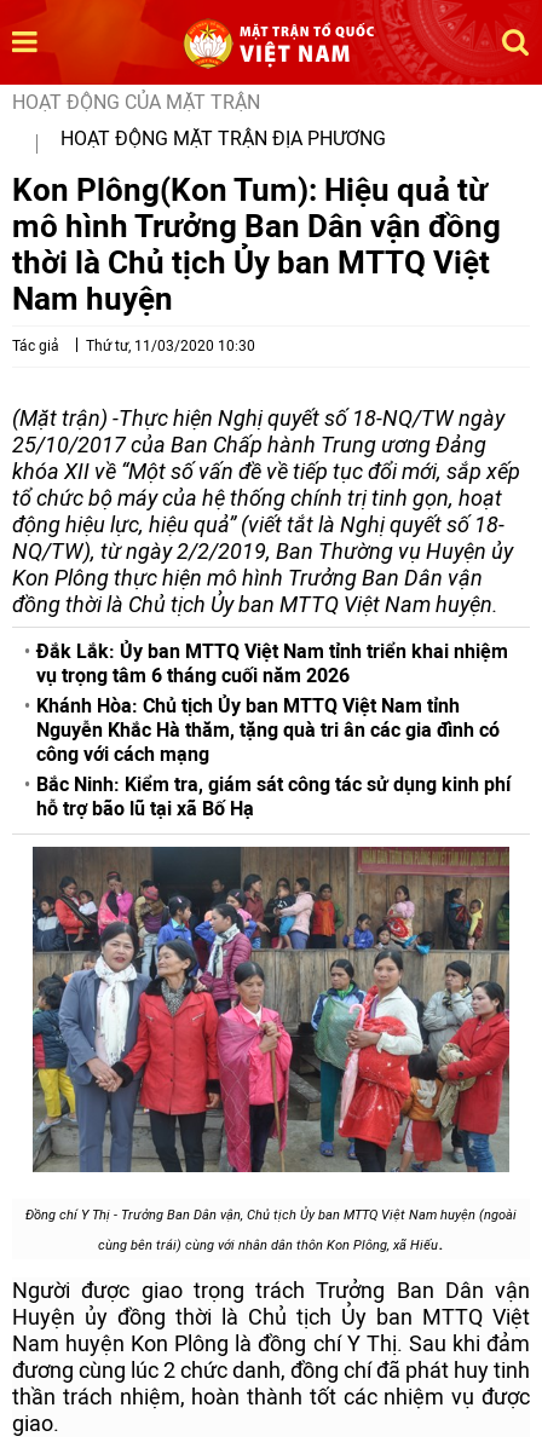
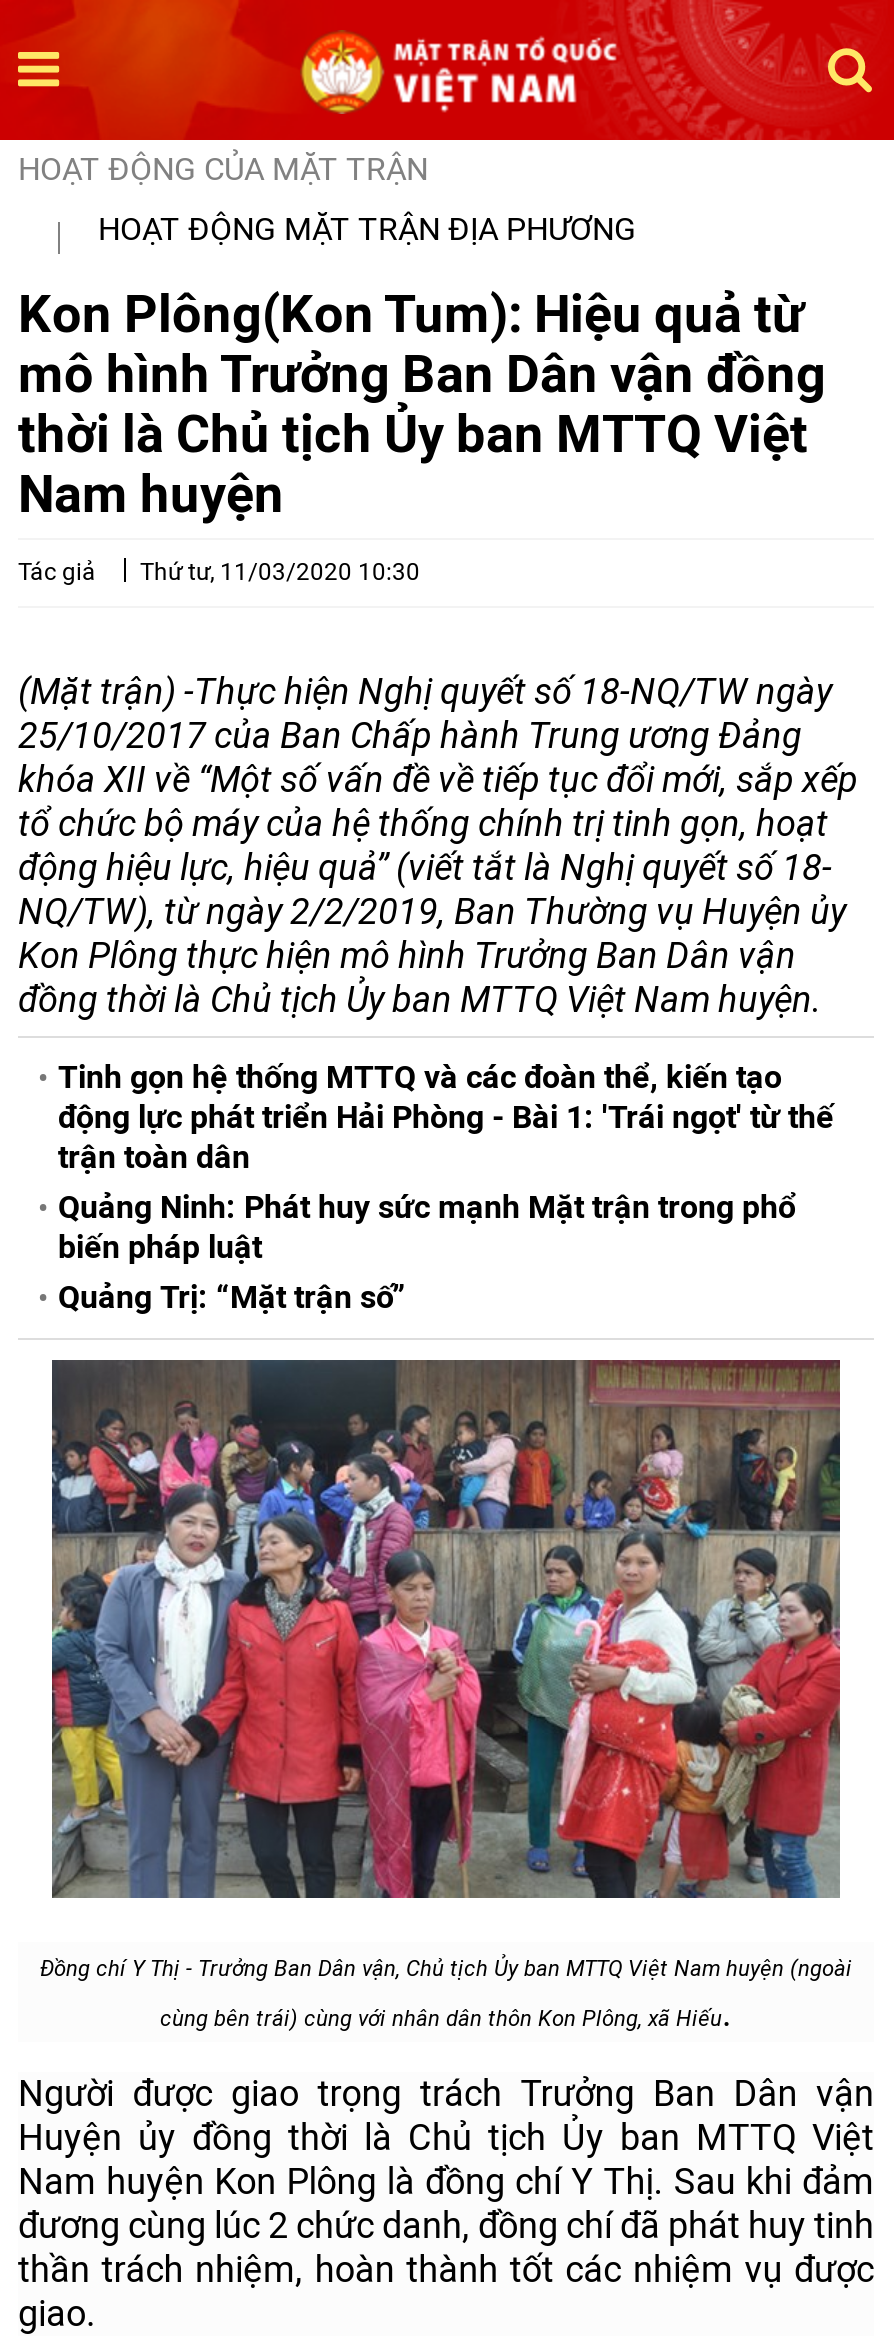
- Đắk Lắk: Ủy ban MTTQ Việt Nam tỉnh triển khai nhiệm
- vụ trọng tâm 6 tháng cuối năm 2026
- Khánh Hòa: Chủ tịch Ủy ban MTTQ Việt Nam tỉnh
- Nguyễn Khắc Hà thăm, tặng quà tri ân các gia đình có
- công với cách mạng
- Bắc Ninh: Kiểm tra, giám sát công tác sử dụng kinh phí
- hỗ trợ bão lũ tại xã Bố Hạ
+ Tinh gọn hệ thống MTTQ và các đoàn thể, kiến tạo
+ động lực phát triển Hải Phòng - Bài 1: 'Trái ngọt' từ thế
+ trận toàn dân
+ Quảng Ninh: Phát huy sức mạnh Mặt trận trong phổ
+ biến pháp luật
+ Quảng Trị: “Mặt trận số”
